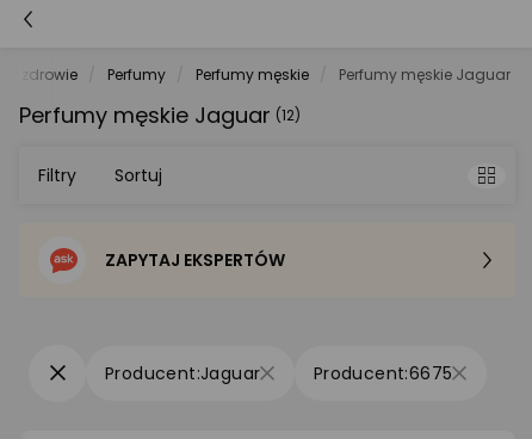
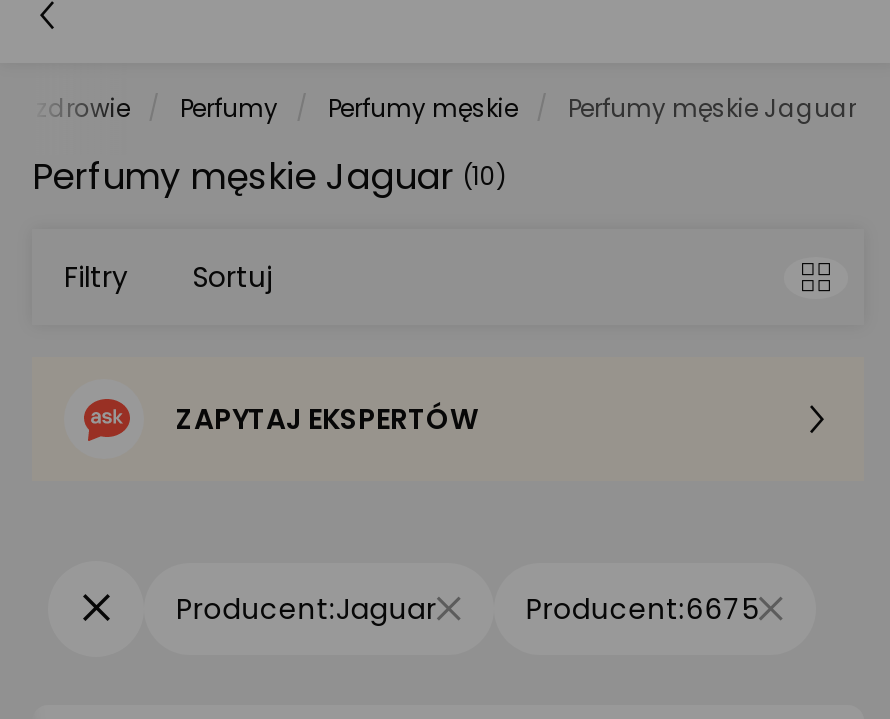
- Perfumy męskie Jaguar (12)
+ Perfumy męskie Jaguar (10)
